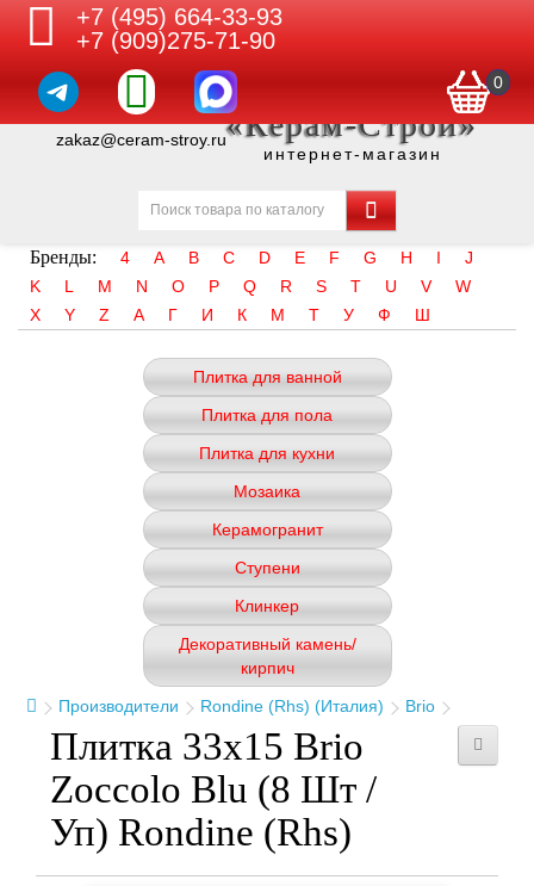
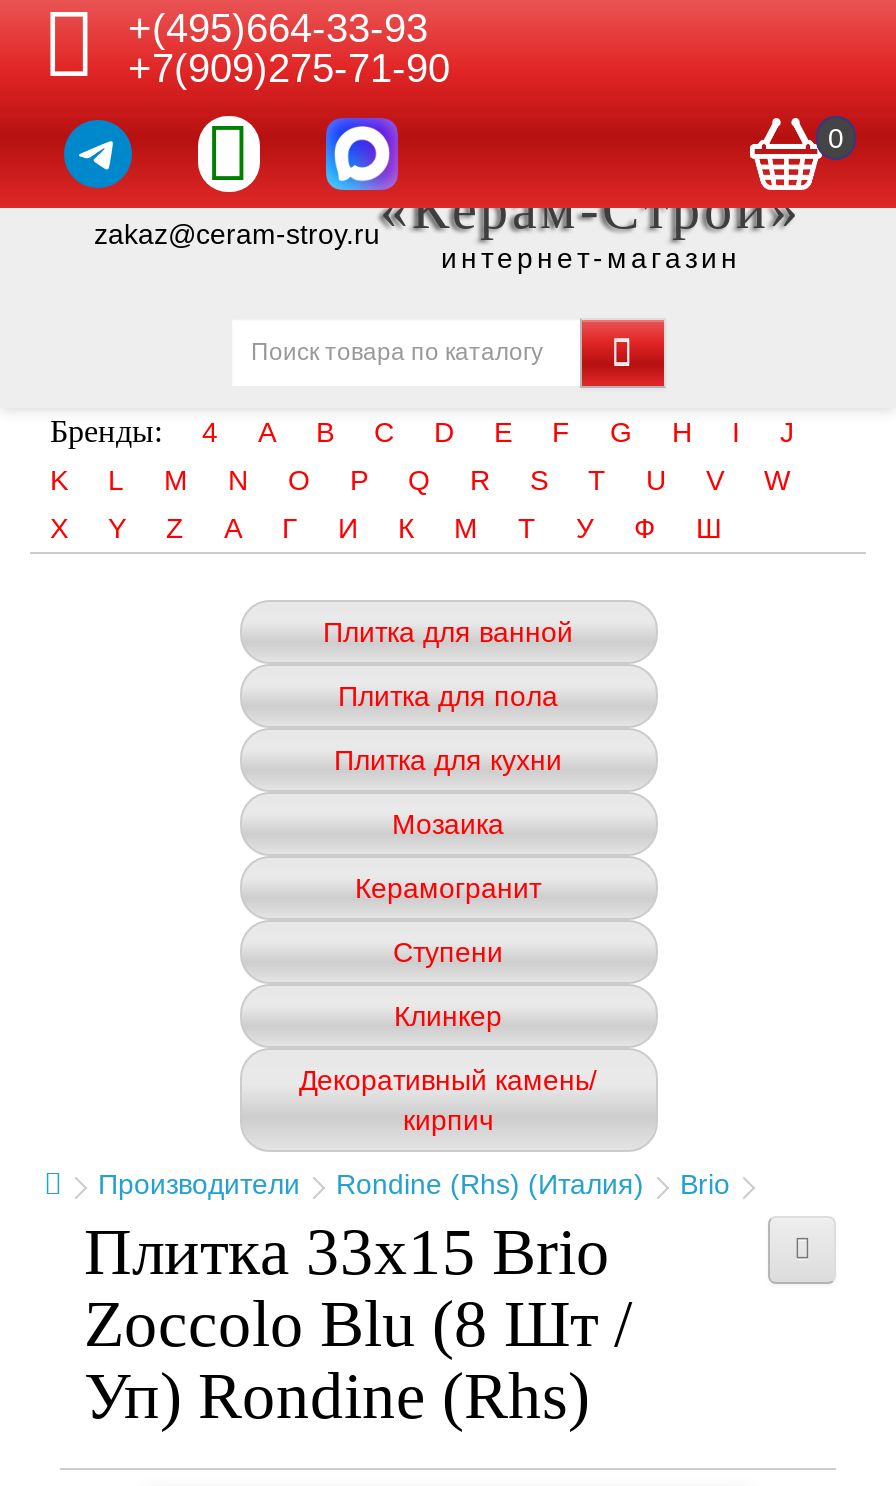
- +7 (495) 664-33-93
- +7 (909)275-71-90
+ +(495)664-33-93
+ +7(909)275-71-90
